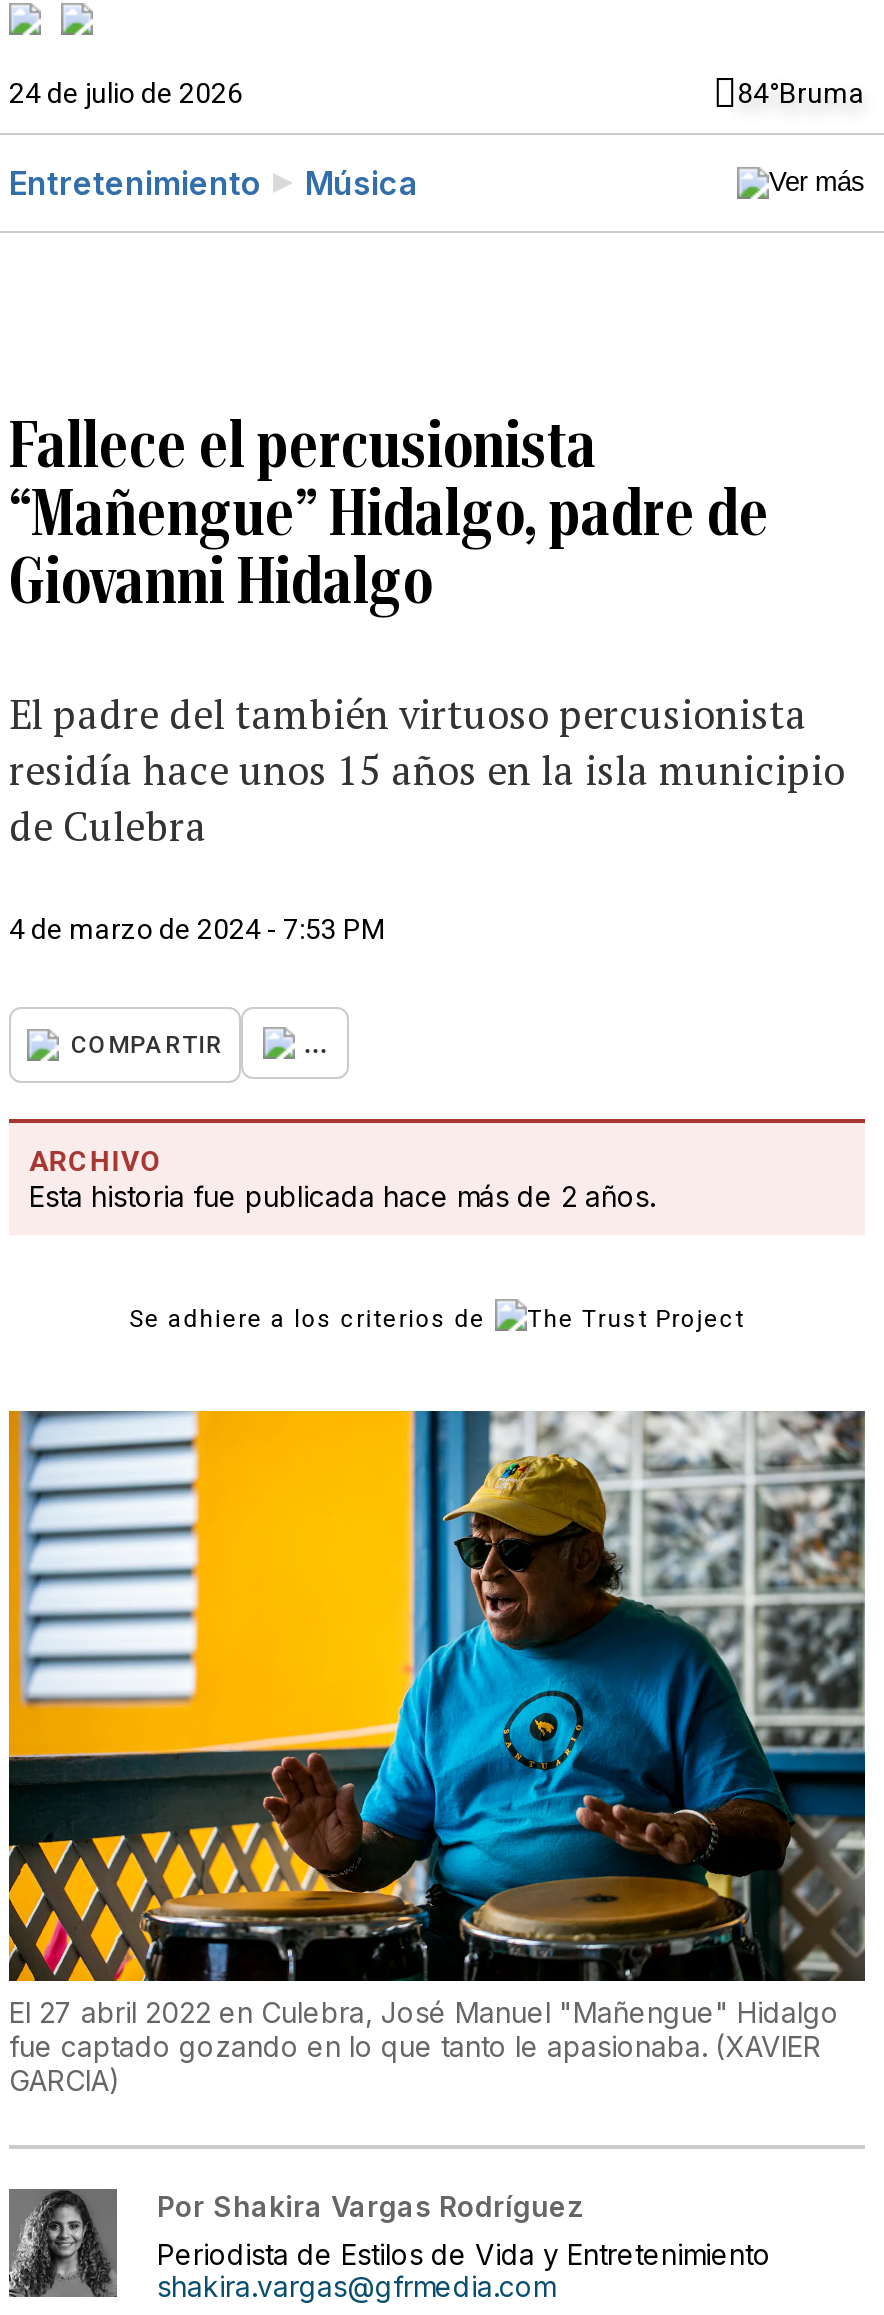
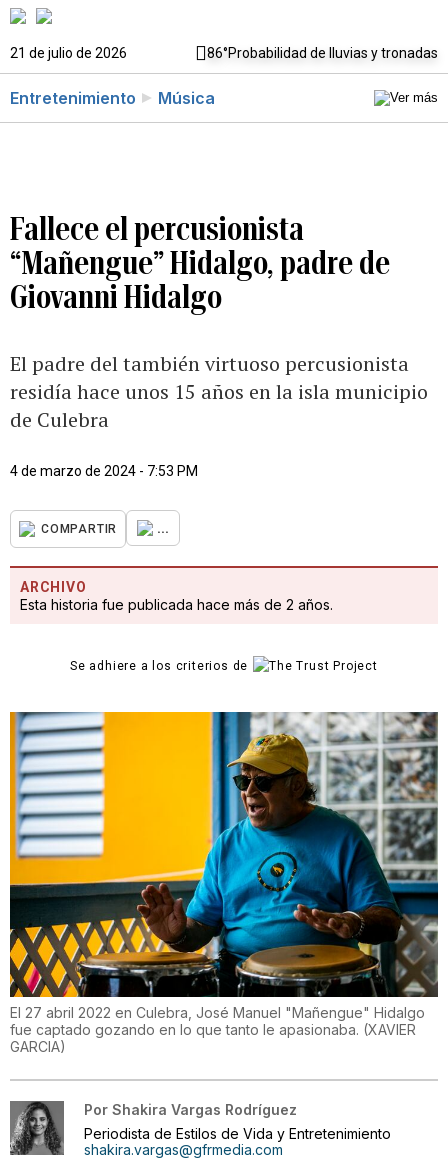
- 24 de julio de 2026
- 84°Bruma
+ 21 de julio de 2026
+ 86°Probabilidad de lluvias y tronadas
